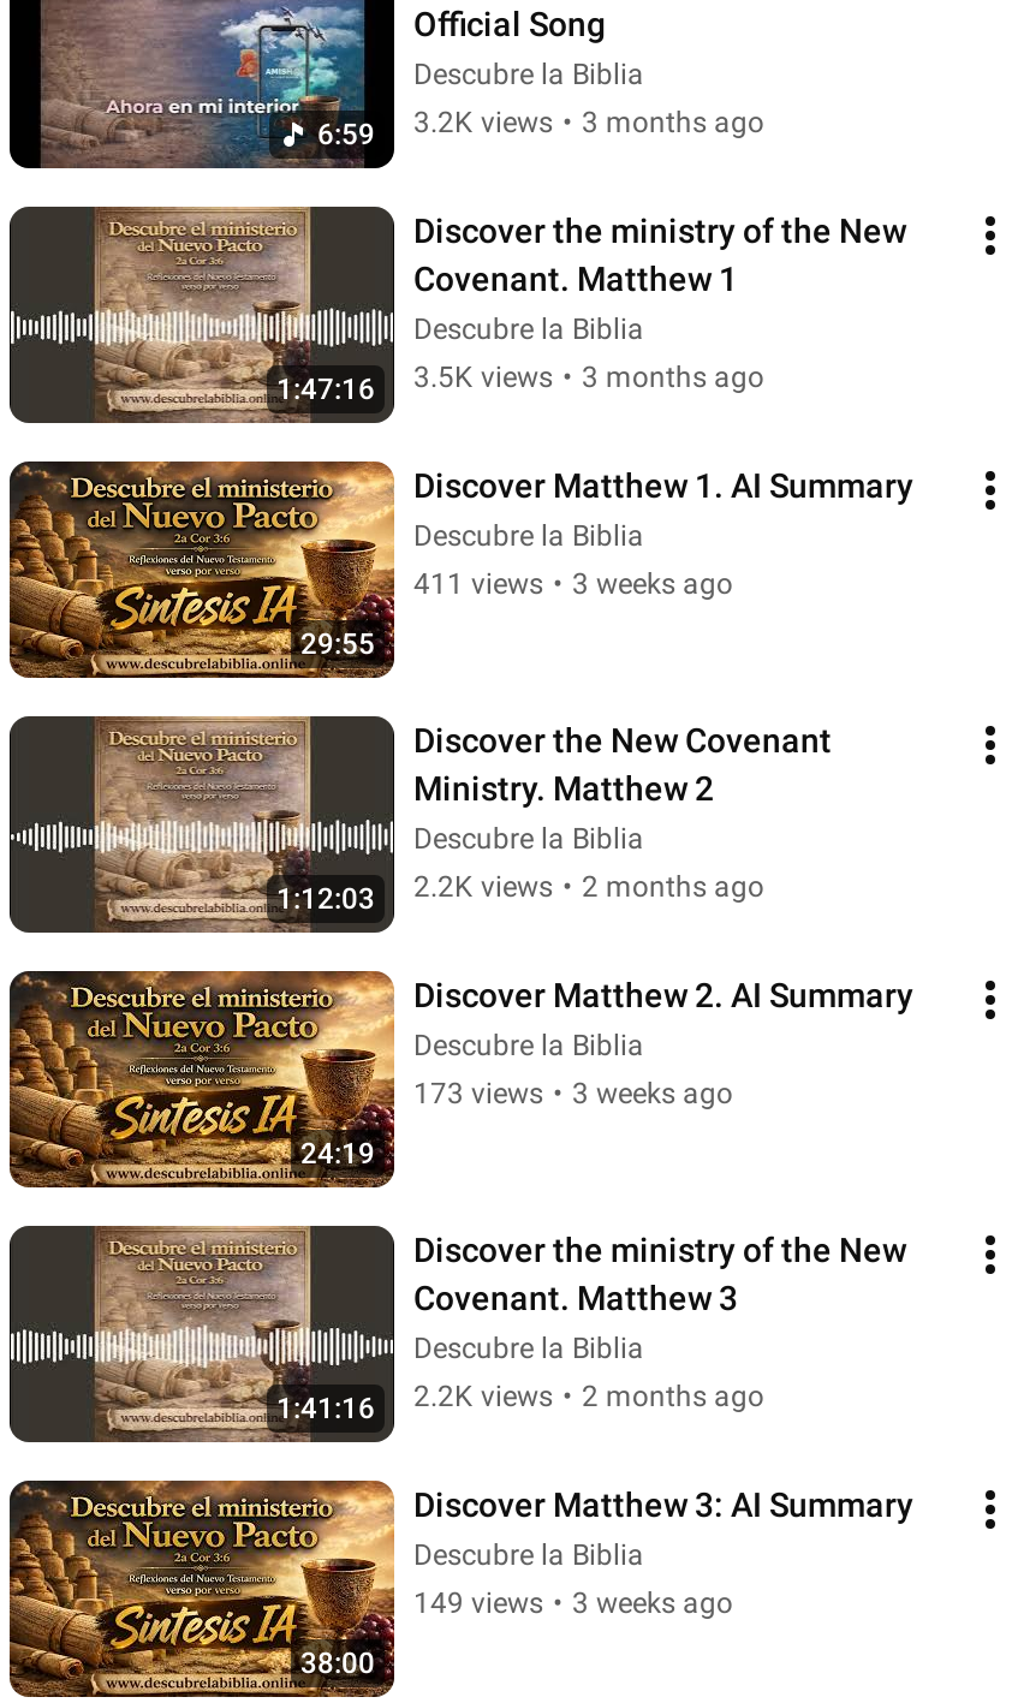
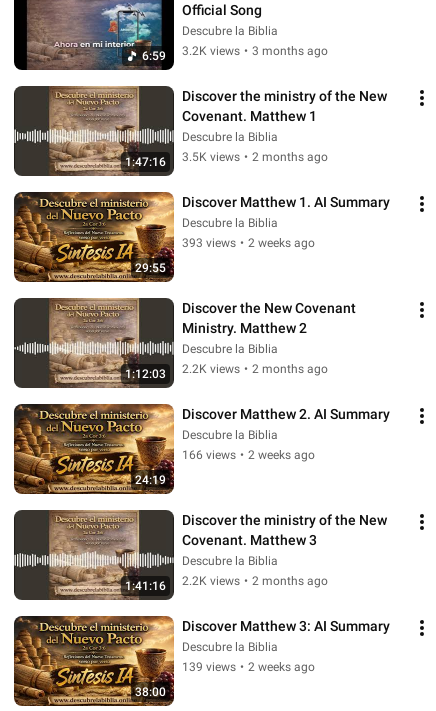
- 3.5K views • 3 months ago
+ 3.5K views • 2 months ago

- 411 views • 3 weeks ago
+ 393 views • 2 weeks ago

- 173 views • 3 weeks ago
+ 166 views • 2 weeks ago

- 149 views • 3 weeks ago
+ 139 views • 2 weeks ago
